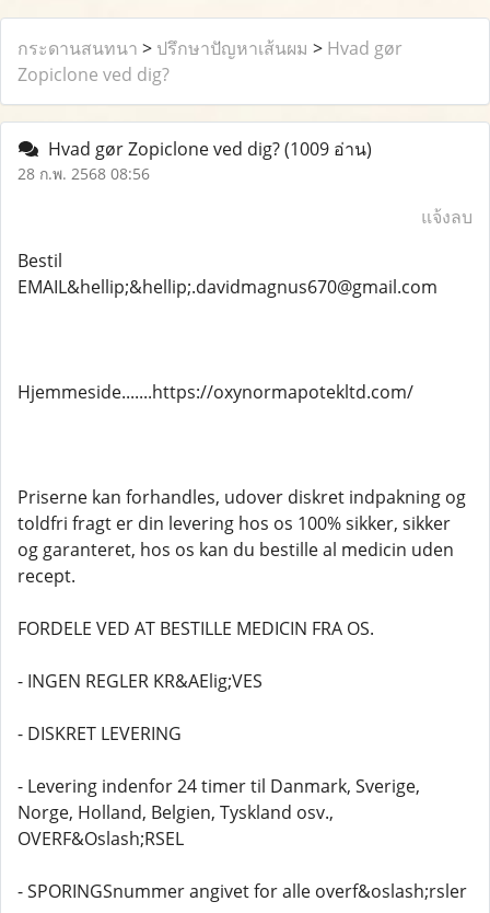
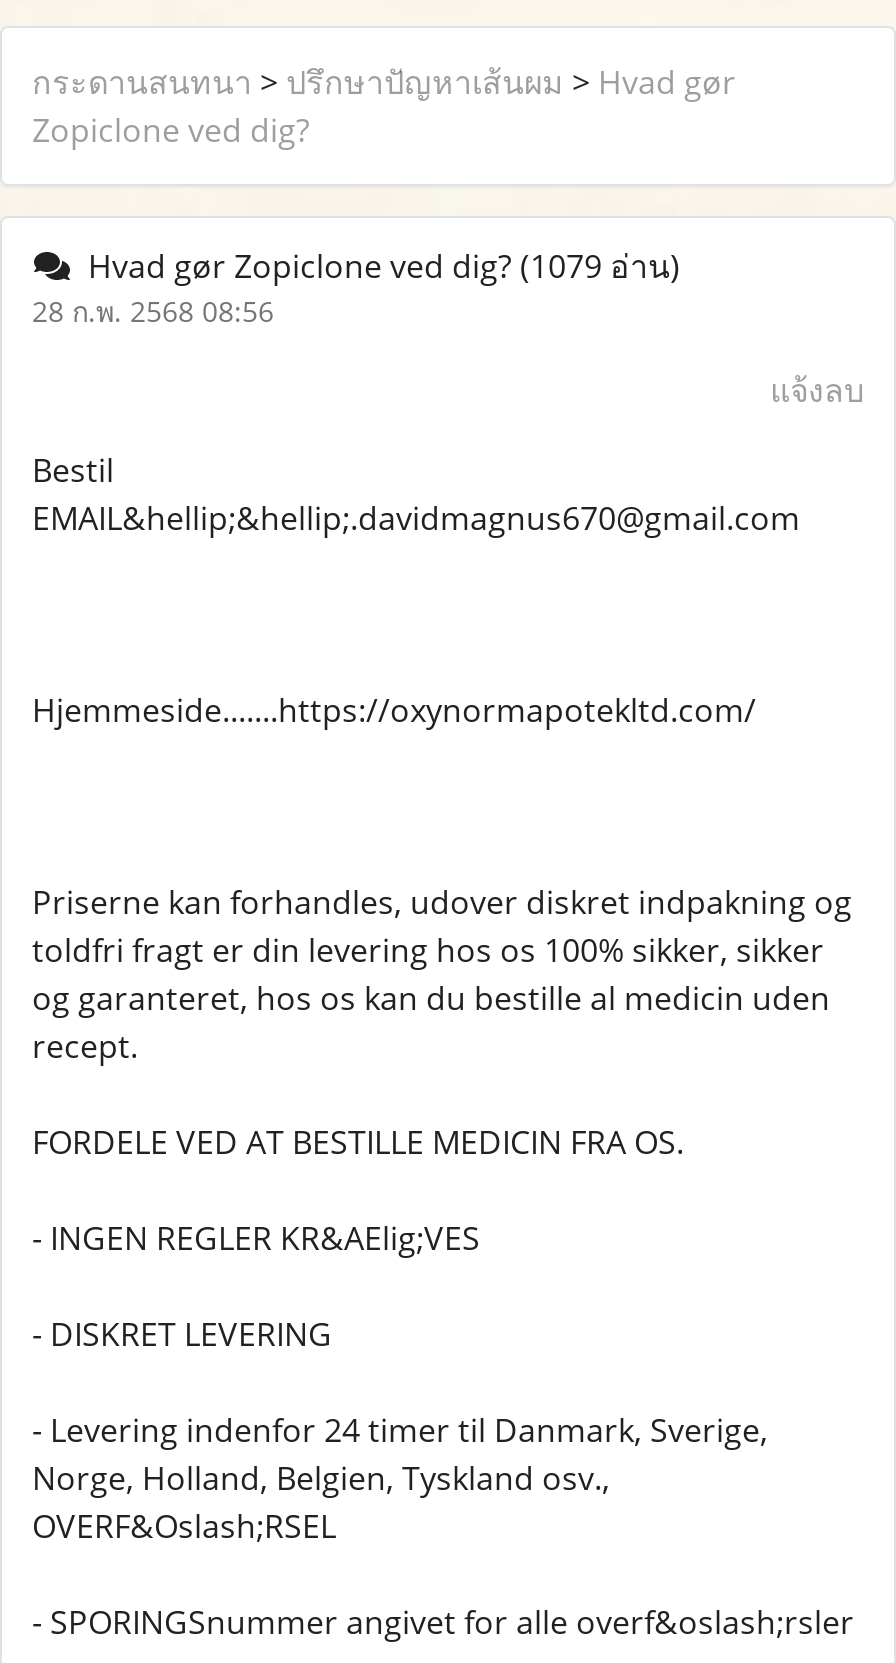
- Hvad gør Zopiclone ved dig? (1009 อ่าน)
+ Hvad gør Zopiclone ved dig? (1079 อ่าน)
